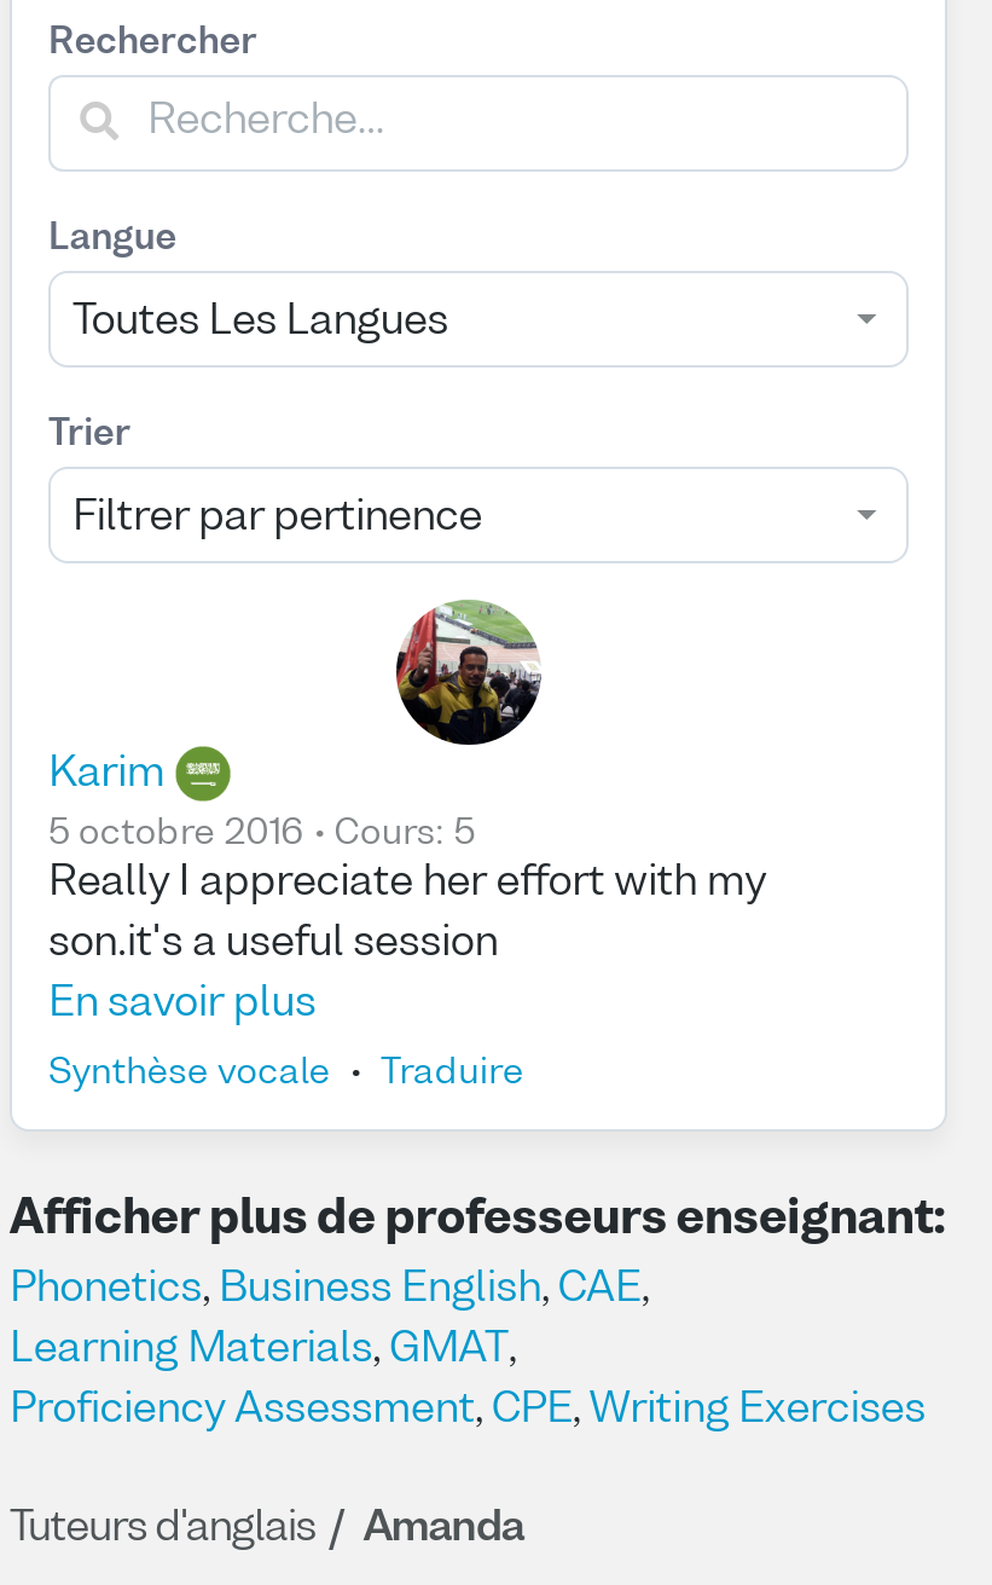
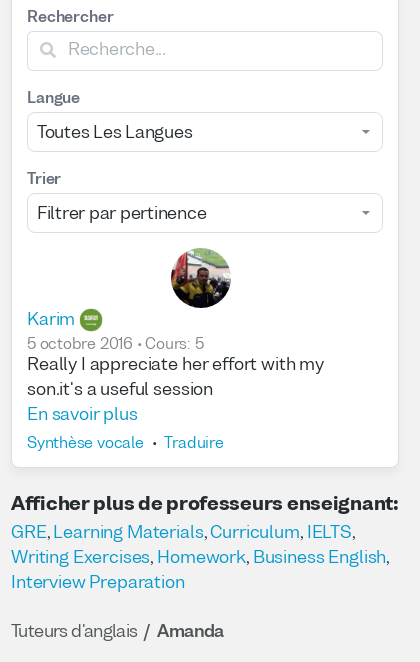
- Phonetics, Business English, CAE,
+ GRE, Learning Materials, Curriculum, IELTS,

- Learning Materials, GMAT,
+ Writing Exercises, Homework, Business English,

- Proficiency Assessment, CPE, Writing Exercises
+ Interview Preparation
